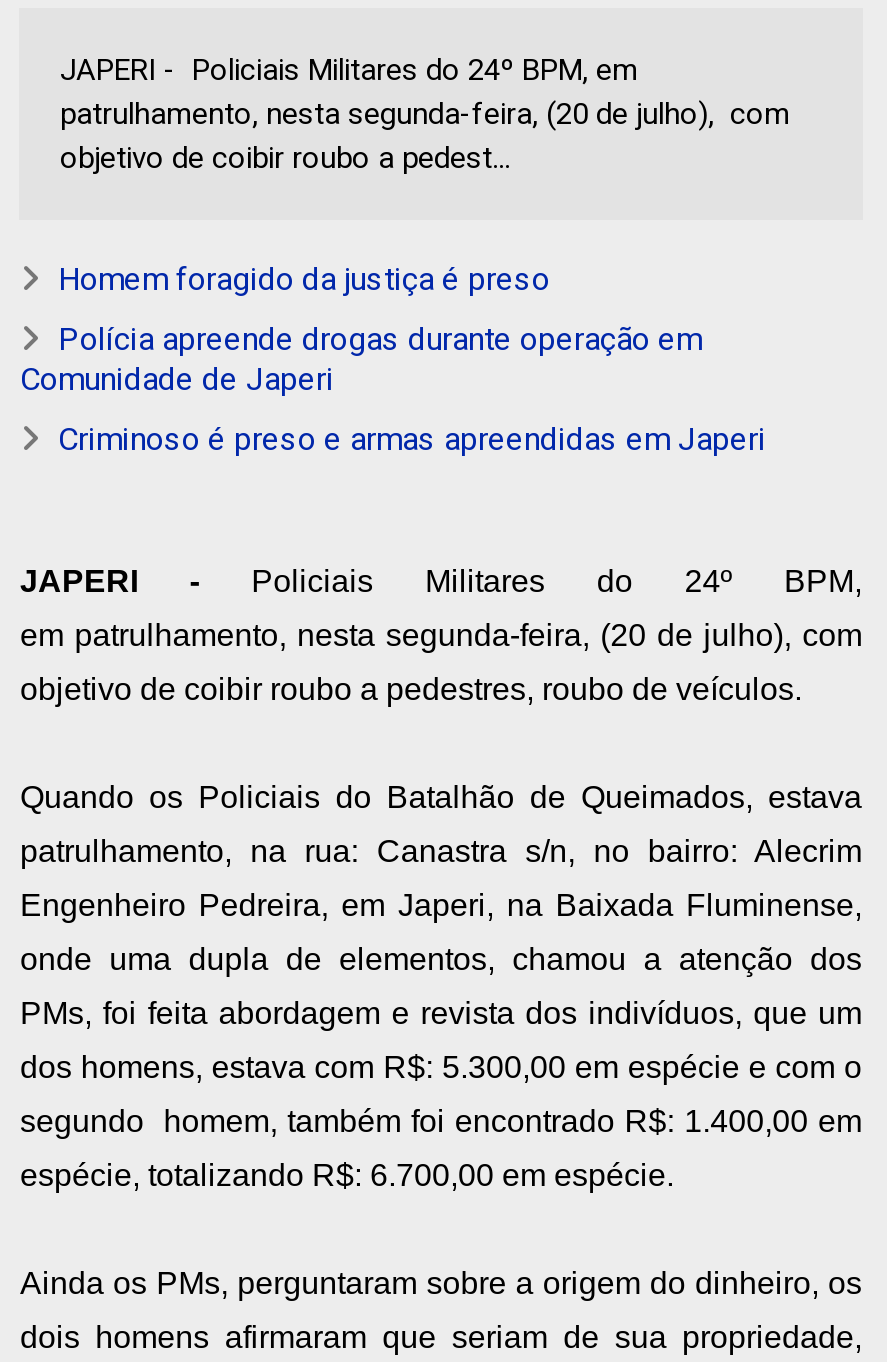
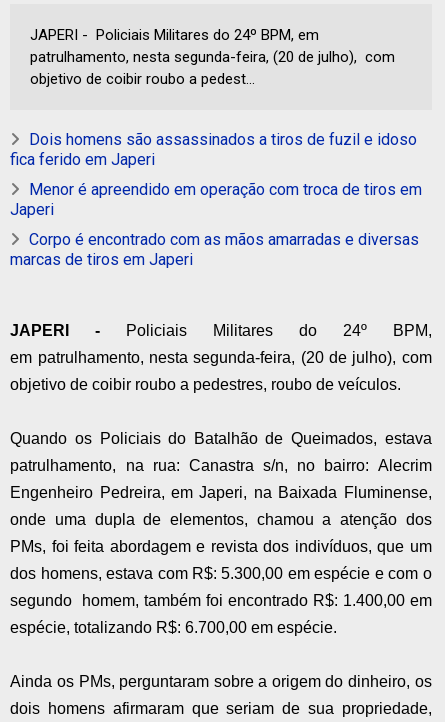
- Homem foragido da justiça é preso
+ Dois homens são assassinados a tiros de fuzil e idoso
+ fica ferido em Japeri

- Polícia apreende drogas durante operação em
- Comunidade de Japeri
+ Menor é apreendido em operação com troca de tiros em
+ Japeri

- Criminoso é preso e armas apreendidas em Japeri
+ Corpo é encontrado com as mãos amarradas e diversas
+ marcas de tiros em Japeri
